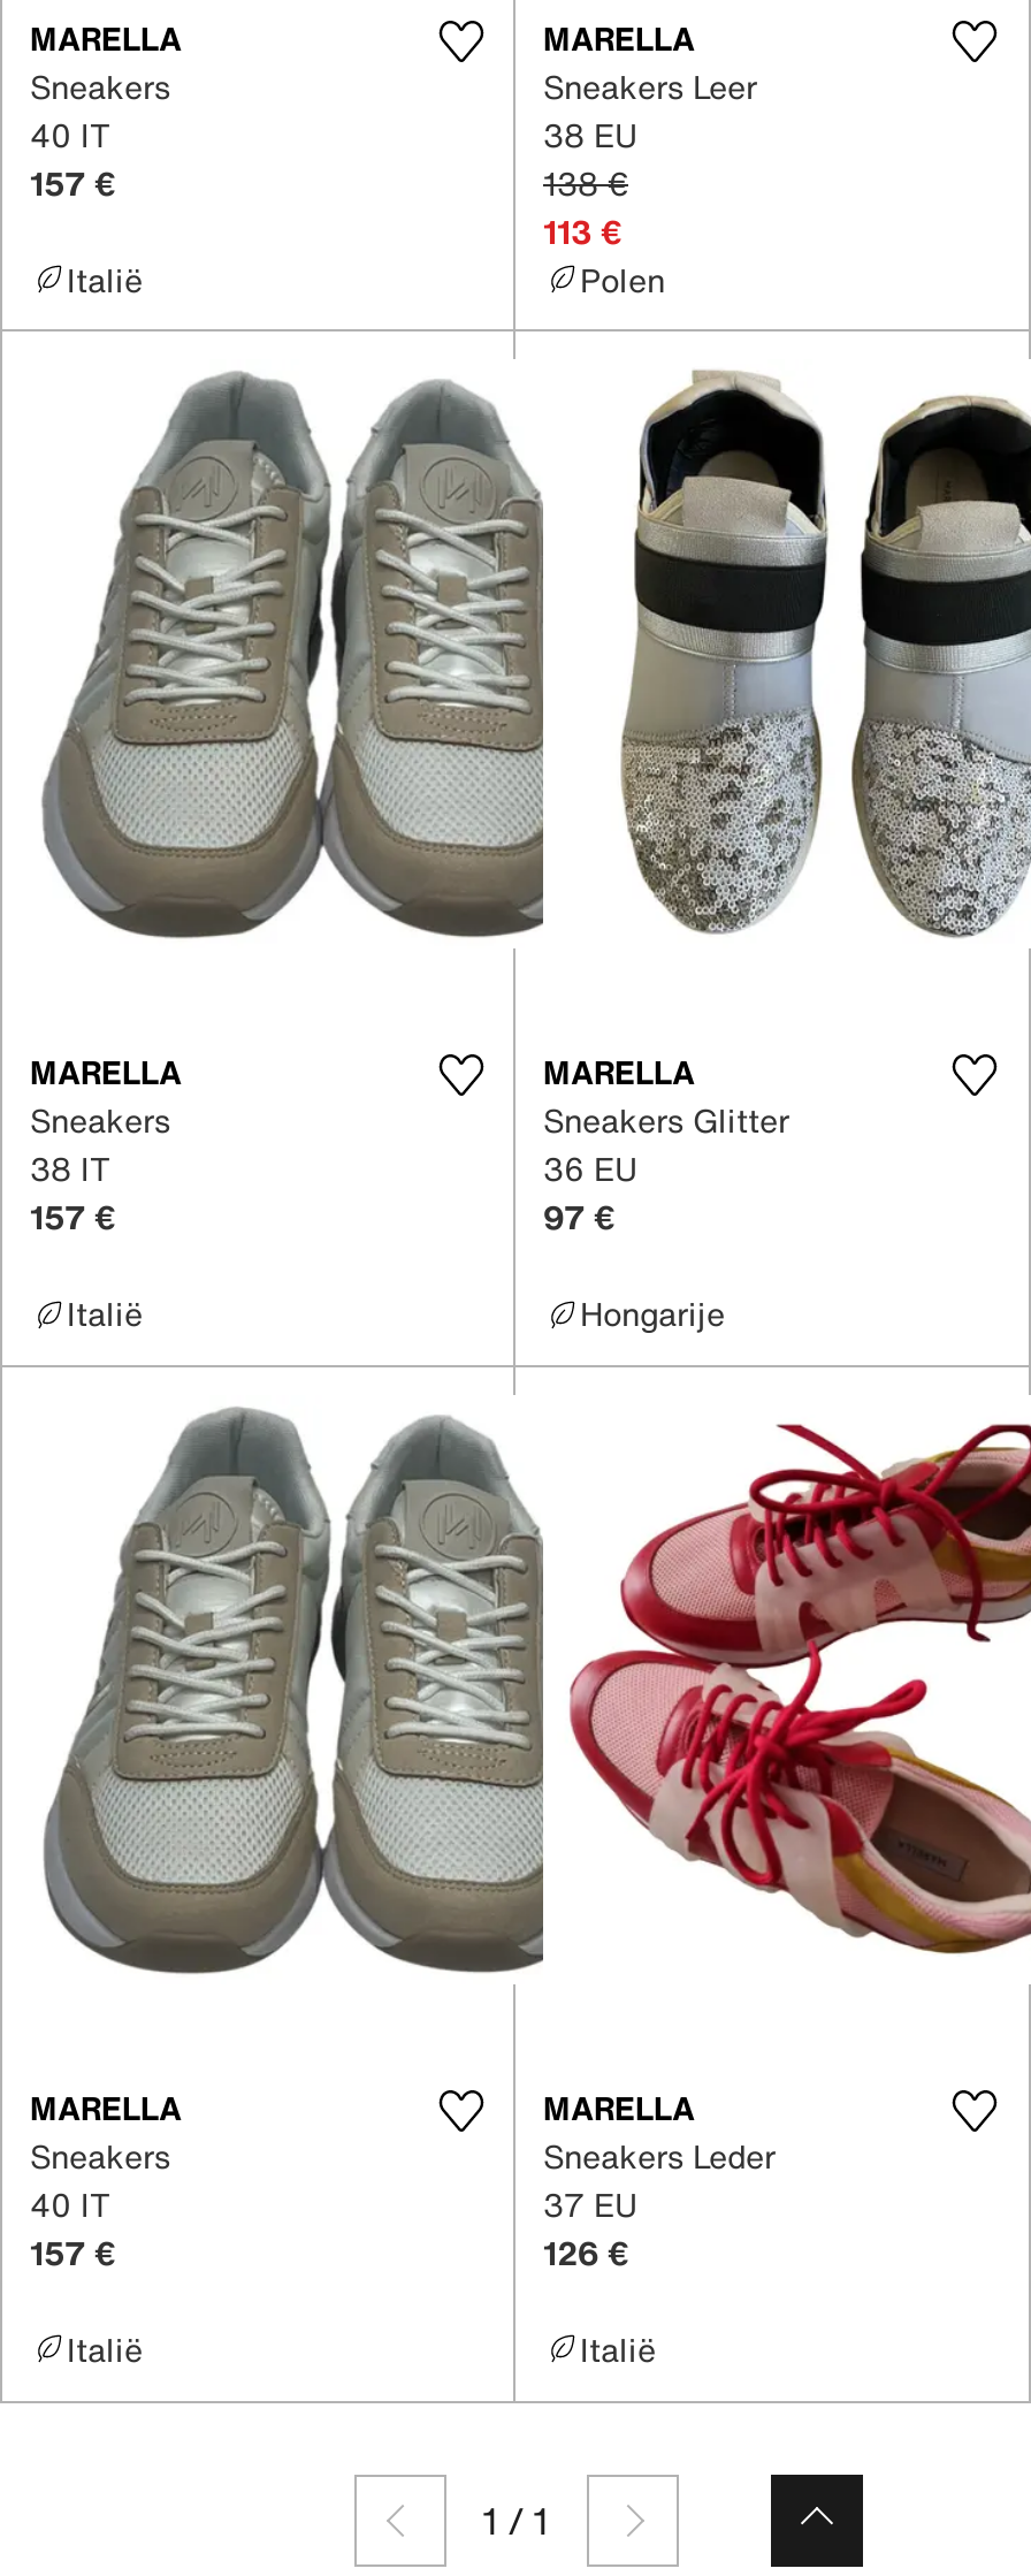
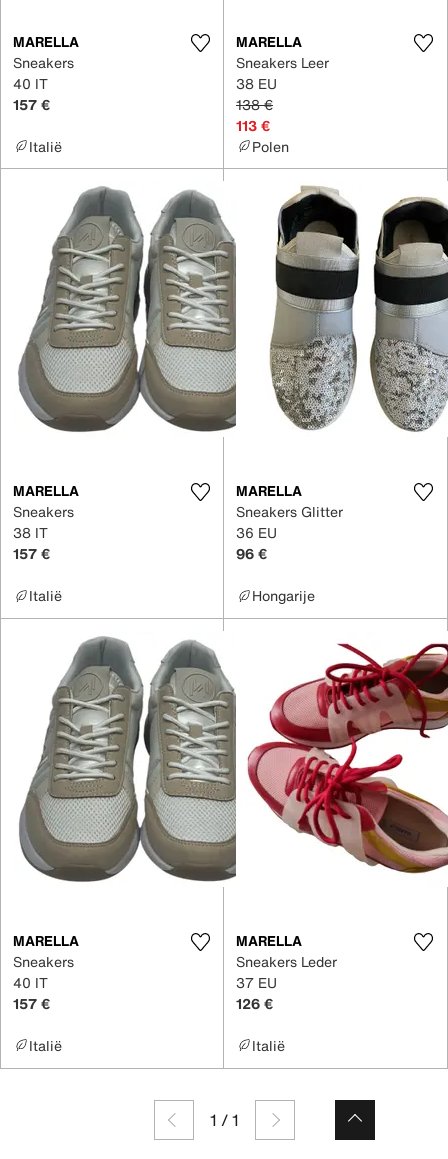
- 97 €
+ 96 €
